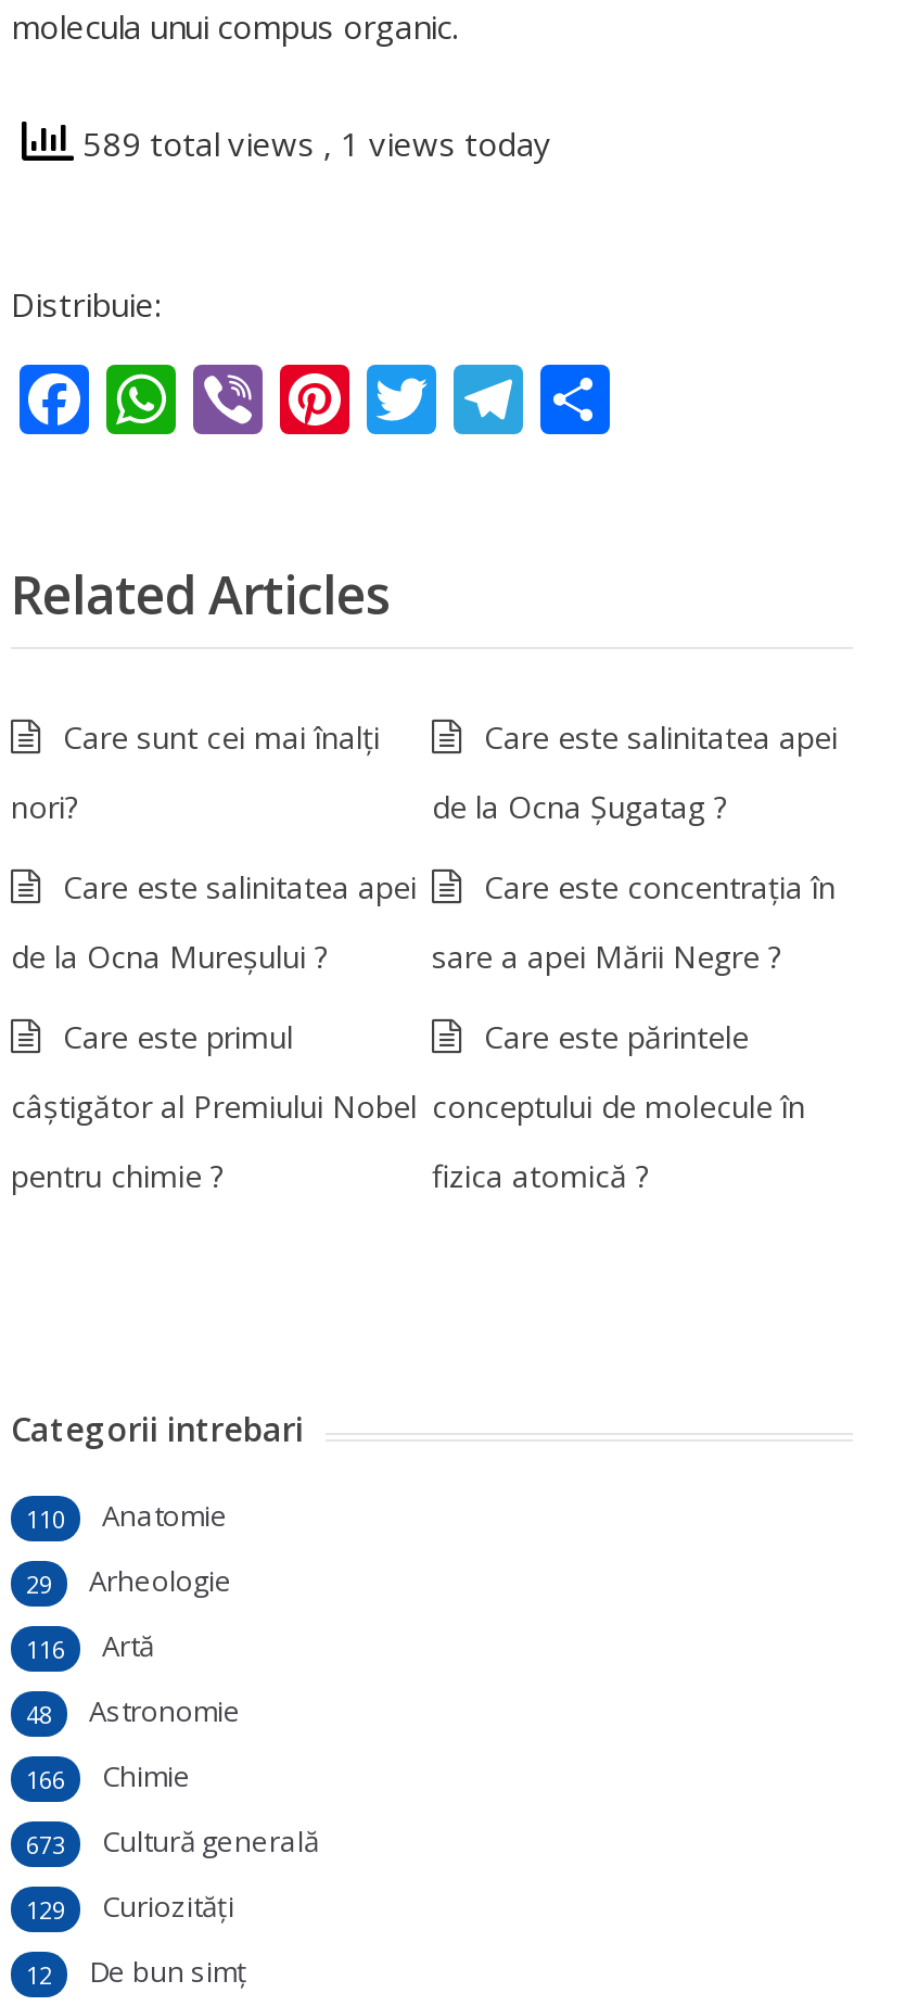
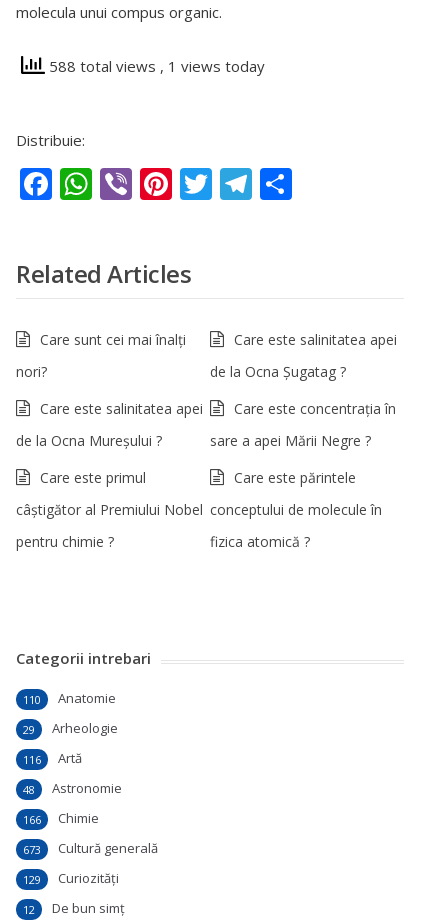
- 589 total views, 1 views today
+ 588 total views, 1 views today
